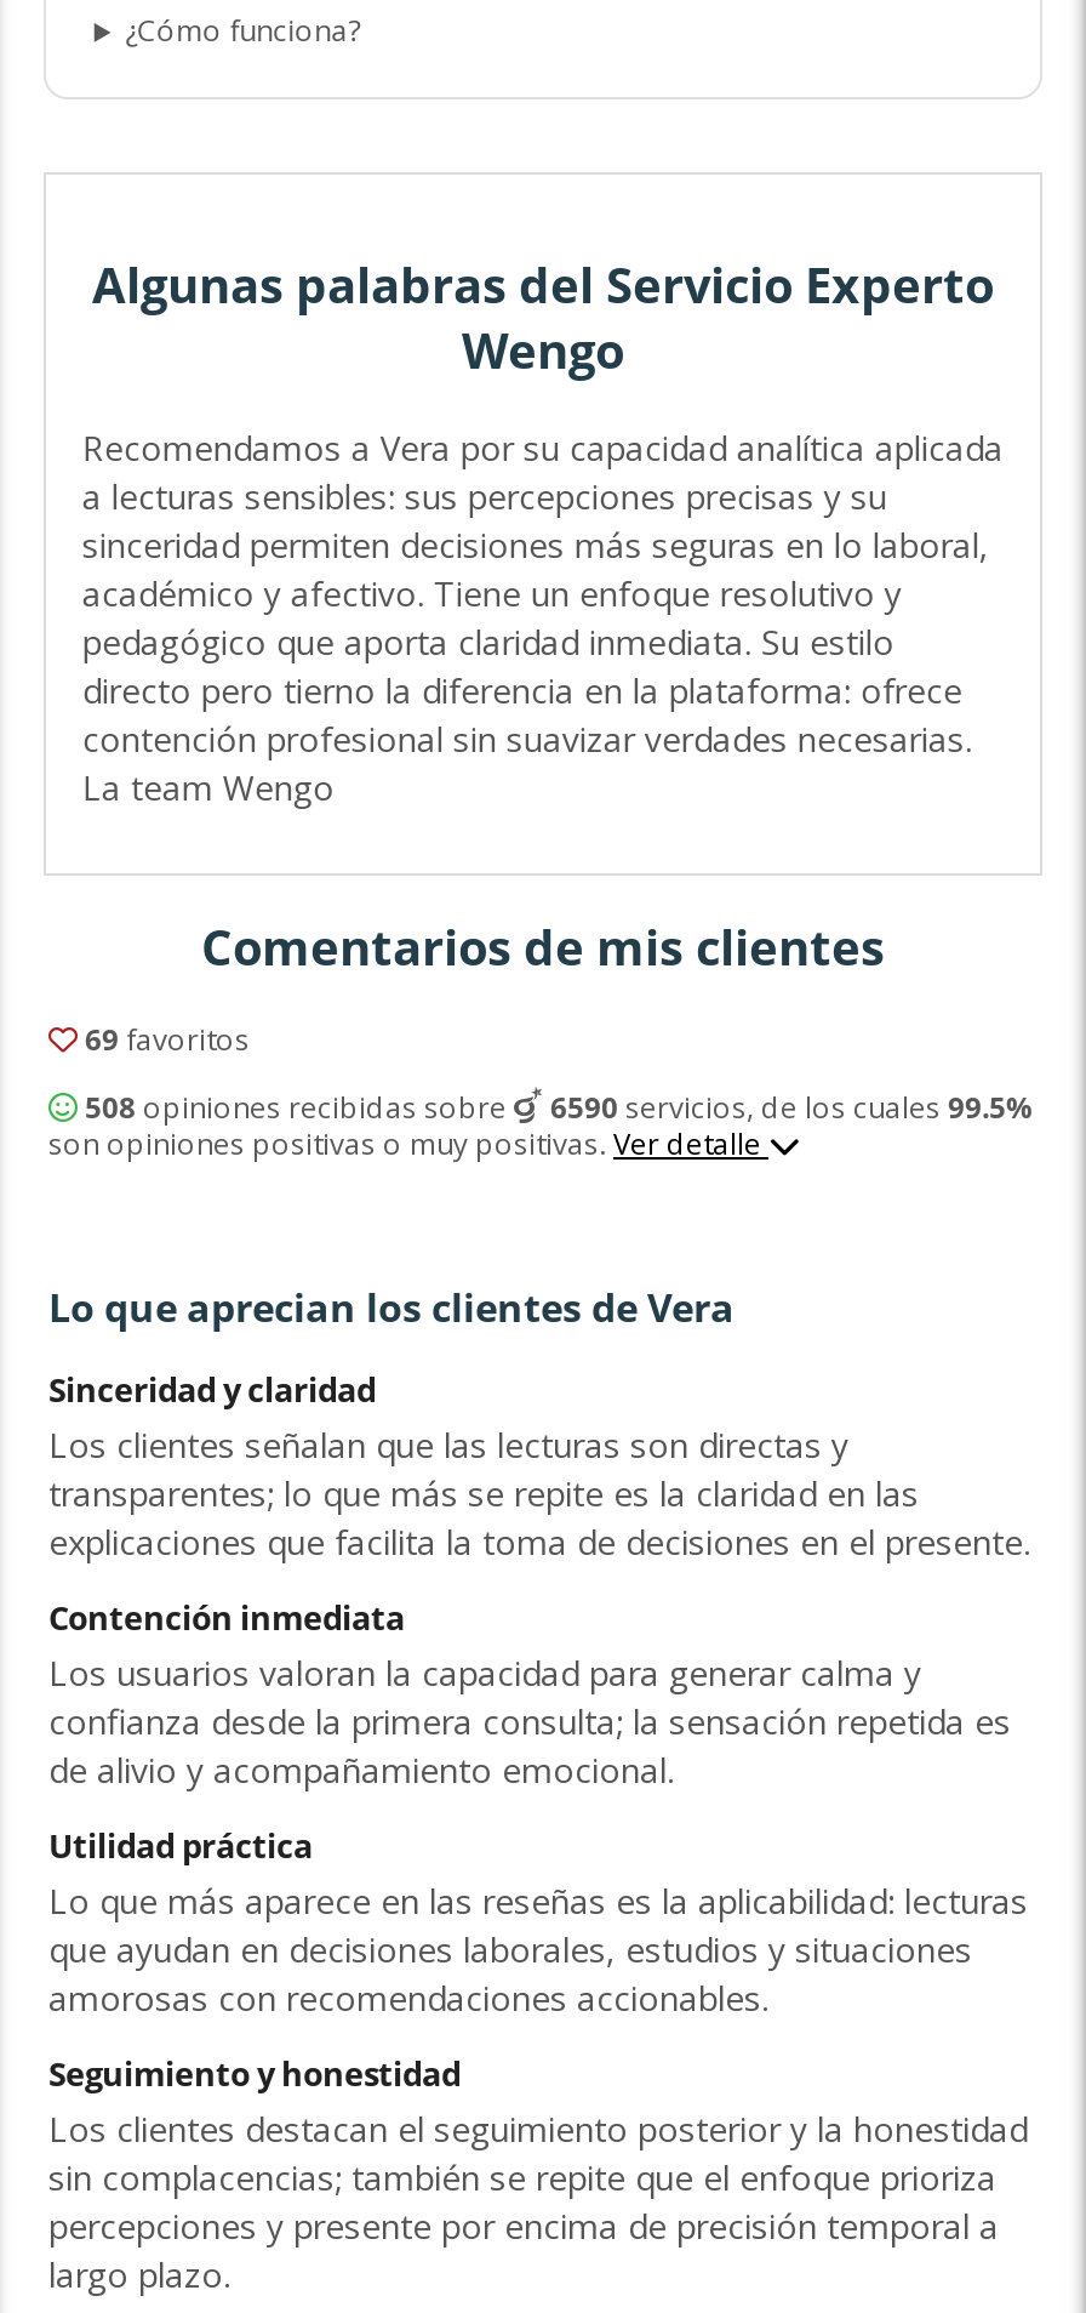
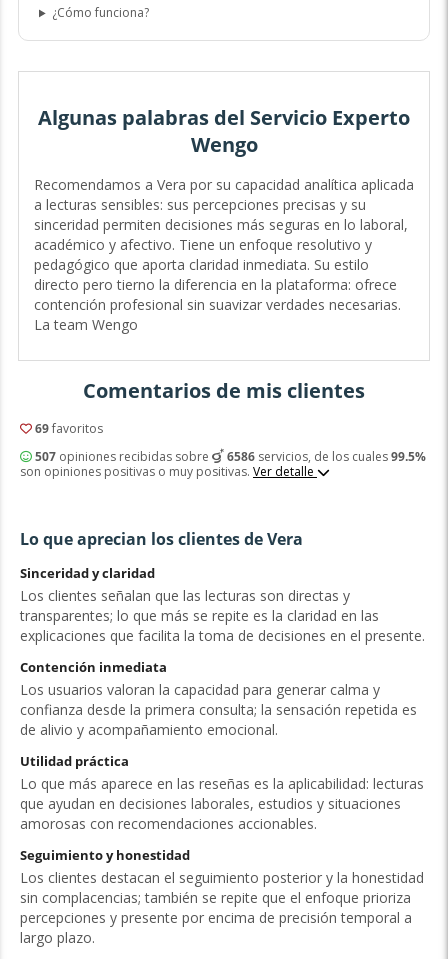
- 508 opiniones recibidas sobre
+ 507 opiniones recibidas sobre

- 6590 servicios, de los cuales 99.5%
+ 6586 servicios, de los cuales 99.5%
